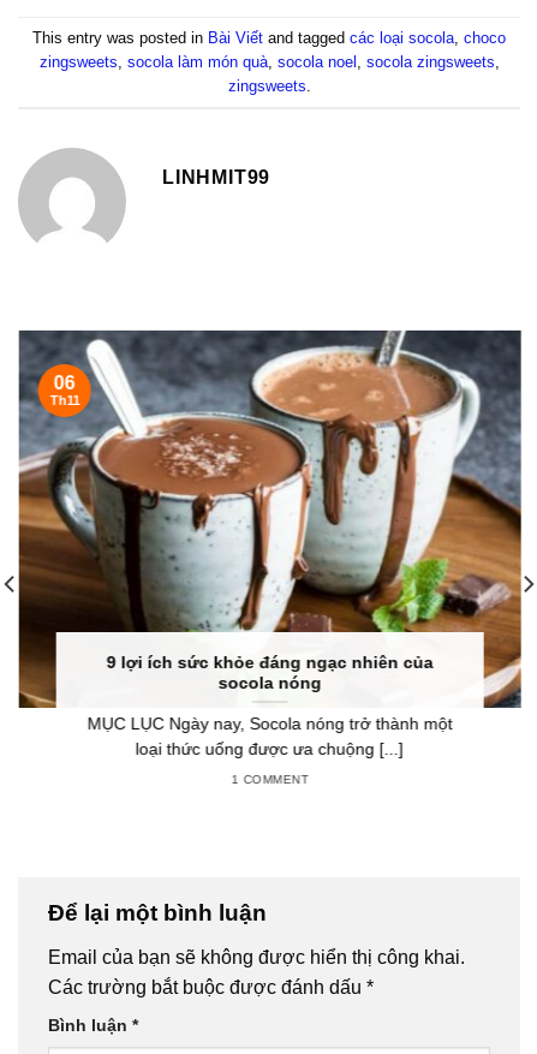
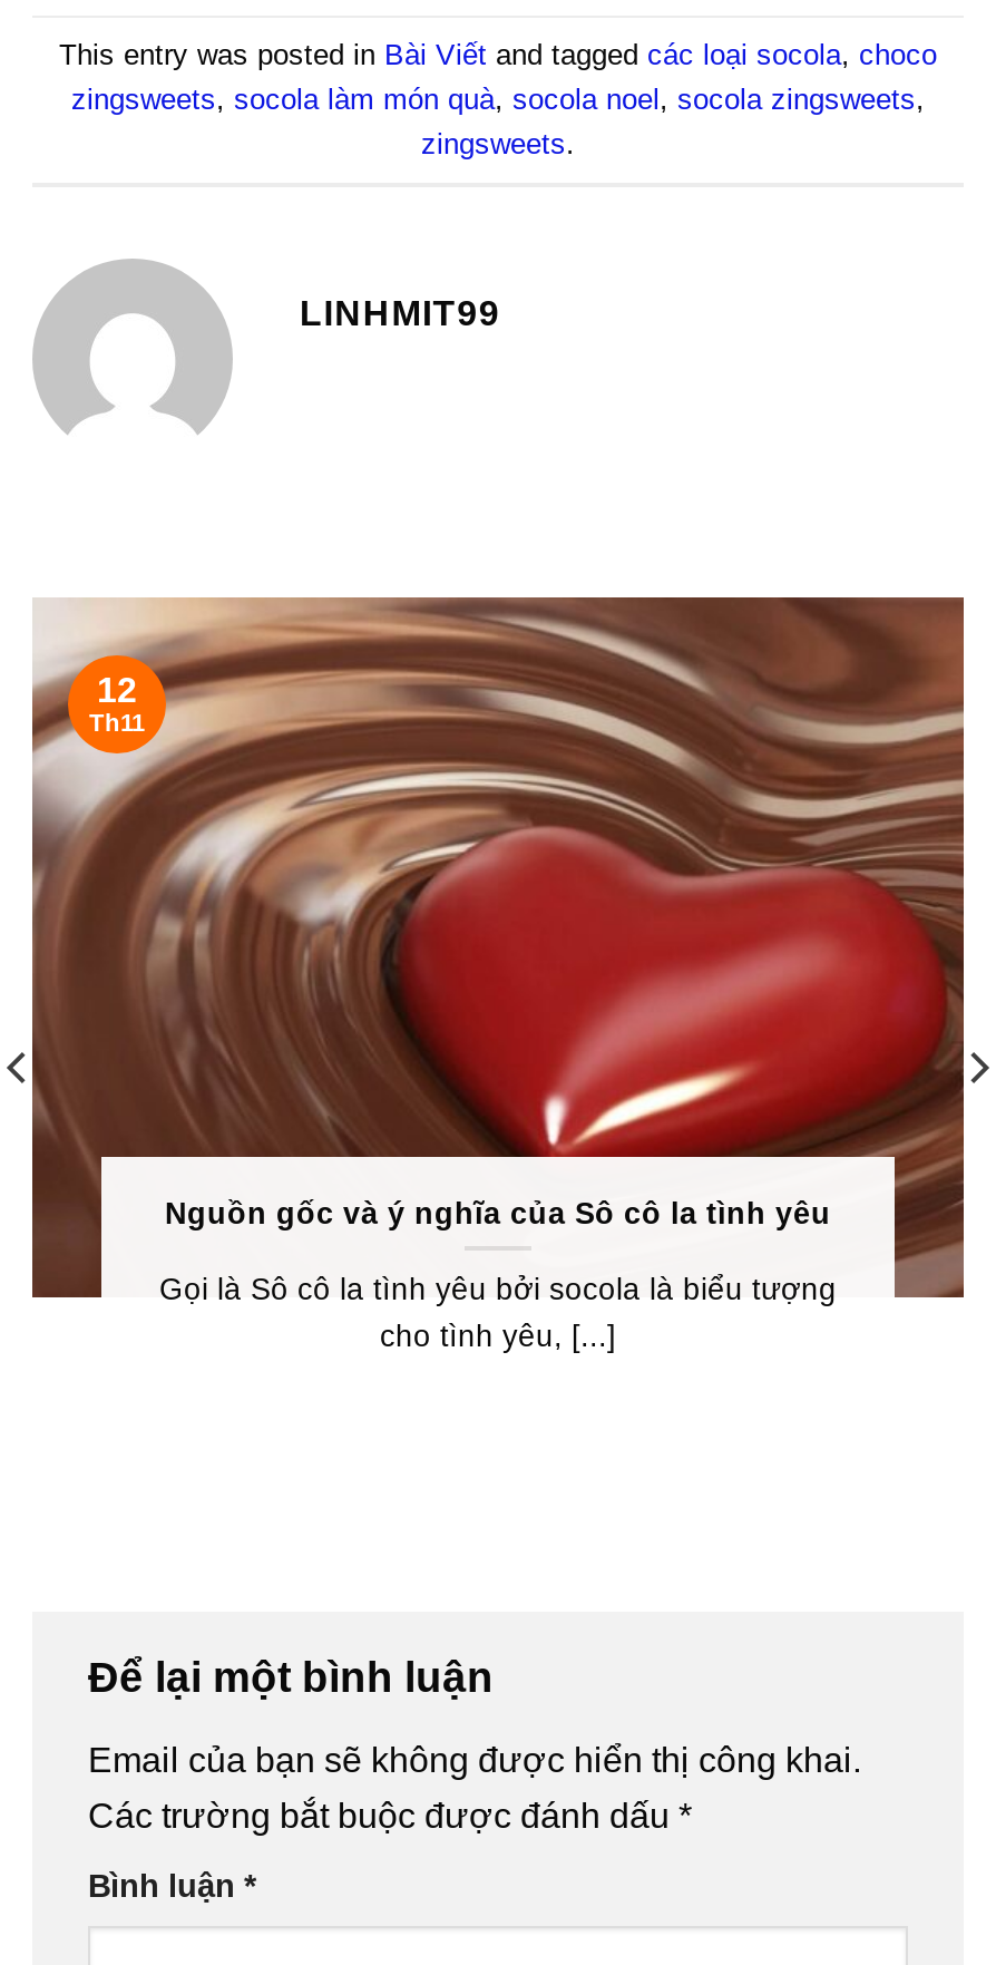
- [image]
- 9 lợi ích sức khỏe đáng ngạc nhiên của
- socola nóng
- MỤC LỤC Ngày nay, Socola nóng trở thành một
- loại thức uống được ưa chuộng [...]
- 1 COMMENT
+ [image]
+ Nguồn gốc và ý nghĩa của Sô cô la tình yêu
+ Gọi là Sô cô la tình yêu bởi socola là biểu tượng
+ cho tình yêu, [...]

- 06
+ 12
